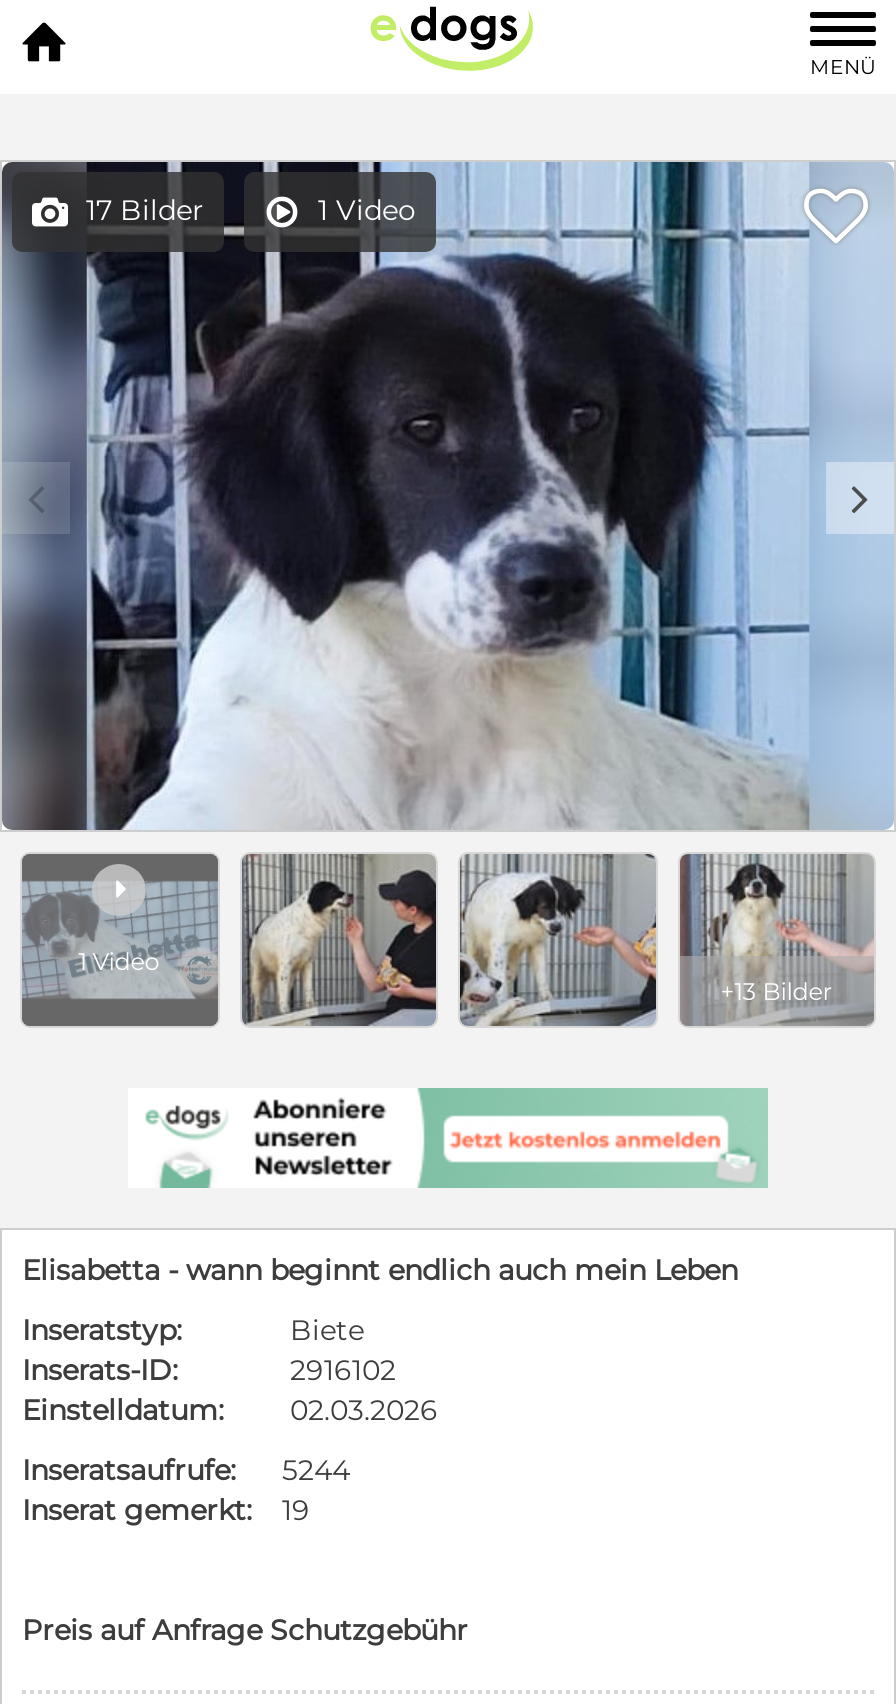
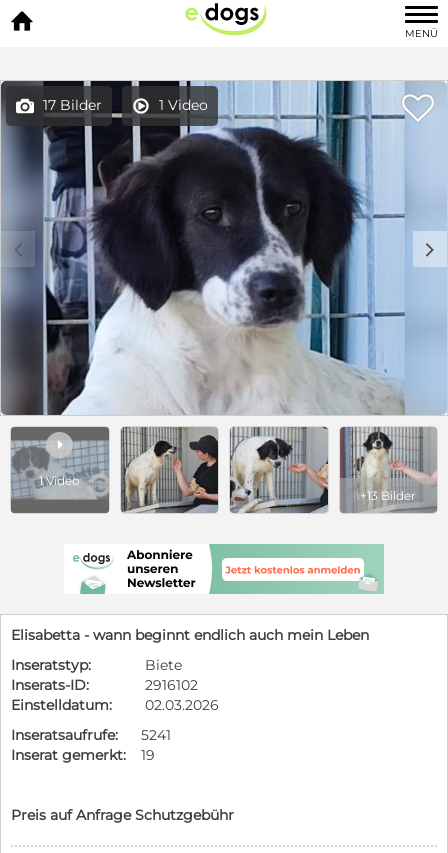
- Inseratsaufrufe: 5244
+ Inseratsaufrufe: 5241
